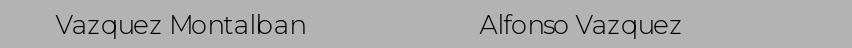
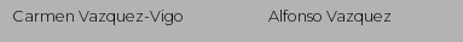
- Vazquez Montalban
+ Carmen Vazquez-Vigo
